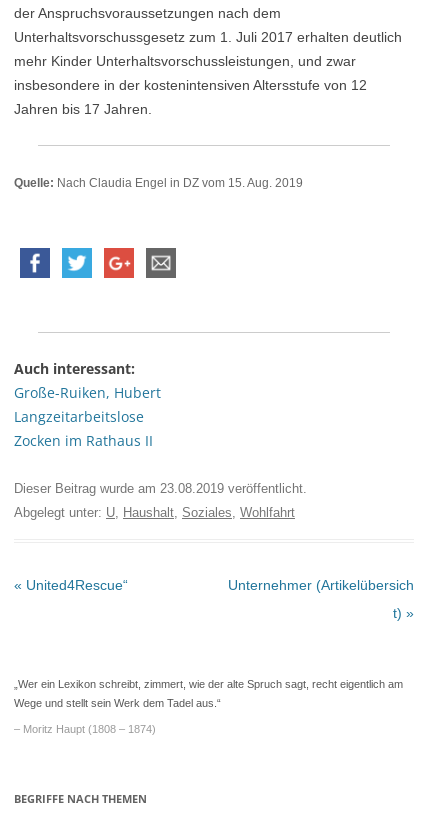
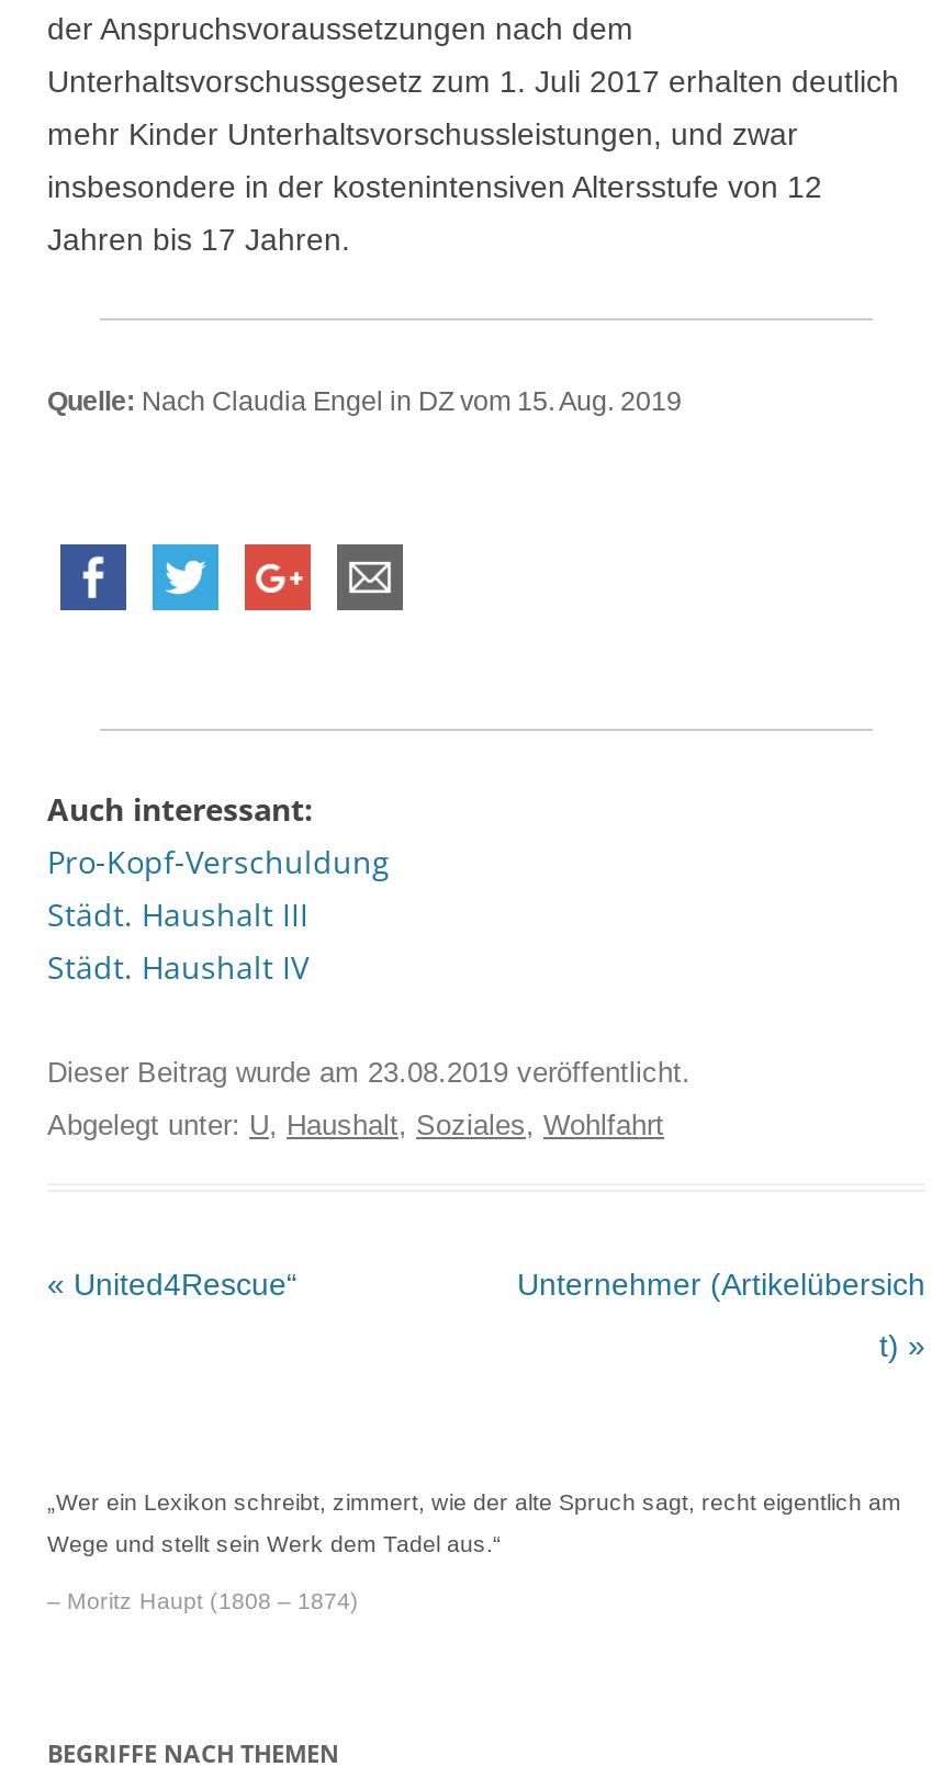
- Große-Ruiken, Hubert
- Langzeitarbeitslose
- Zocken im Rathaus II
+ Pro-Kopf-Verschuldung
+ Städt. Haushalt III
+ Städt. Haushalt IV
